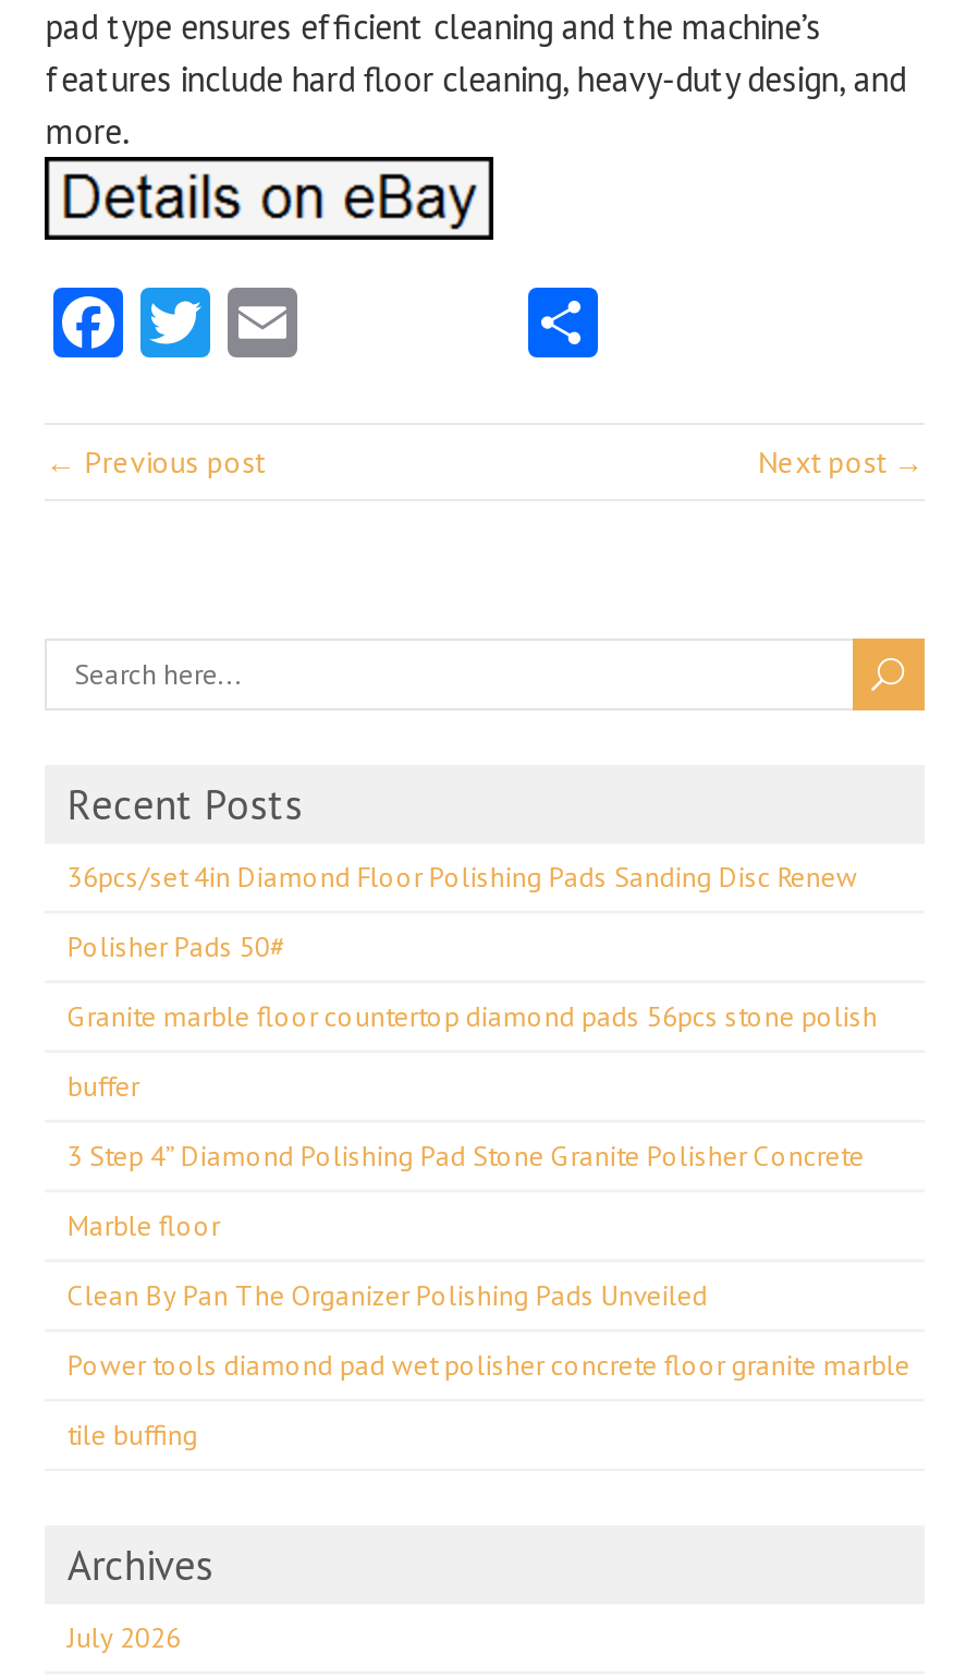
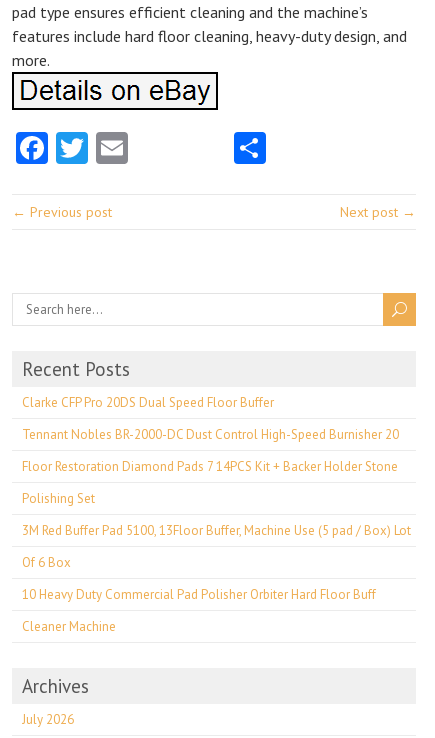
- 36pcs/set 4in Diamond Floor Polishing Pads Sanding Disc Renew
- Polisher Pads 50#
- Granite marble floor countertop diamond pads 56pcs stone polish
- buffer
- 3 Step 4” Diamond Polishing Pad Stone Granite Polisher Concrete
- Marble floor
- Clean By Pan The Organizer Polishing Pads Unveiled
- Power tools diamond pad wet polisher concrete floor granite marble
- tile buffing
+ Clarke CFP Pro 20DS Dual Speed Floor Buffer
+ Tennant Nobles BR-2000-DC Dust Control High-Speed Burnisher 20
+ Floor Restoration Diamond Pads 7 14PCS Kit + Backer Holder Stone
+ Polishing Set
+ 3M Red Buffer Pad 5100, 13Floor Buffer, Machine Use (5 pad / Box) Lot
+ Of 6 Box
+ 10 Heavy Duty Commercial Pad Polisher Orbiter Hard Floor Buff
+ Cleaner Machine
